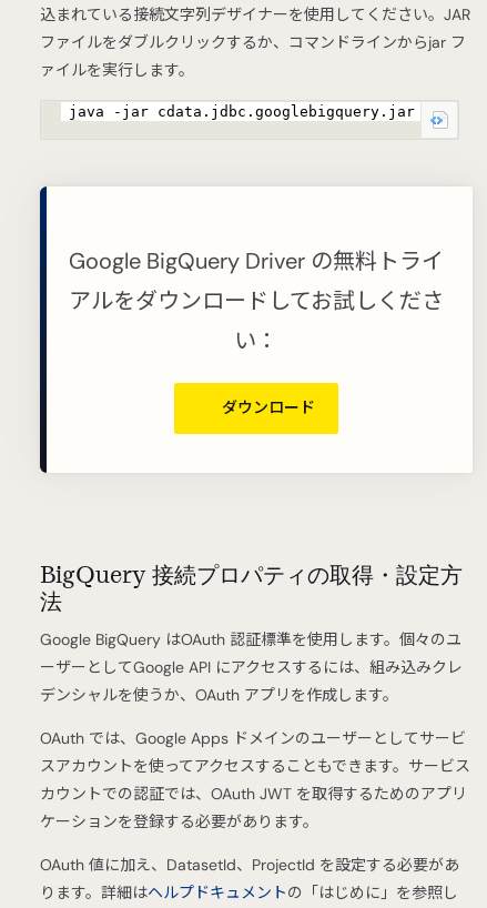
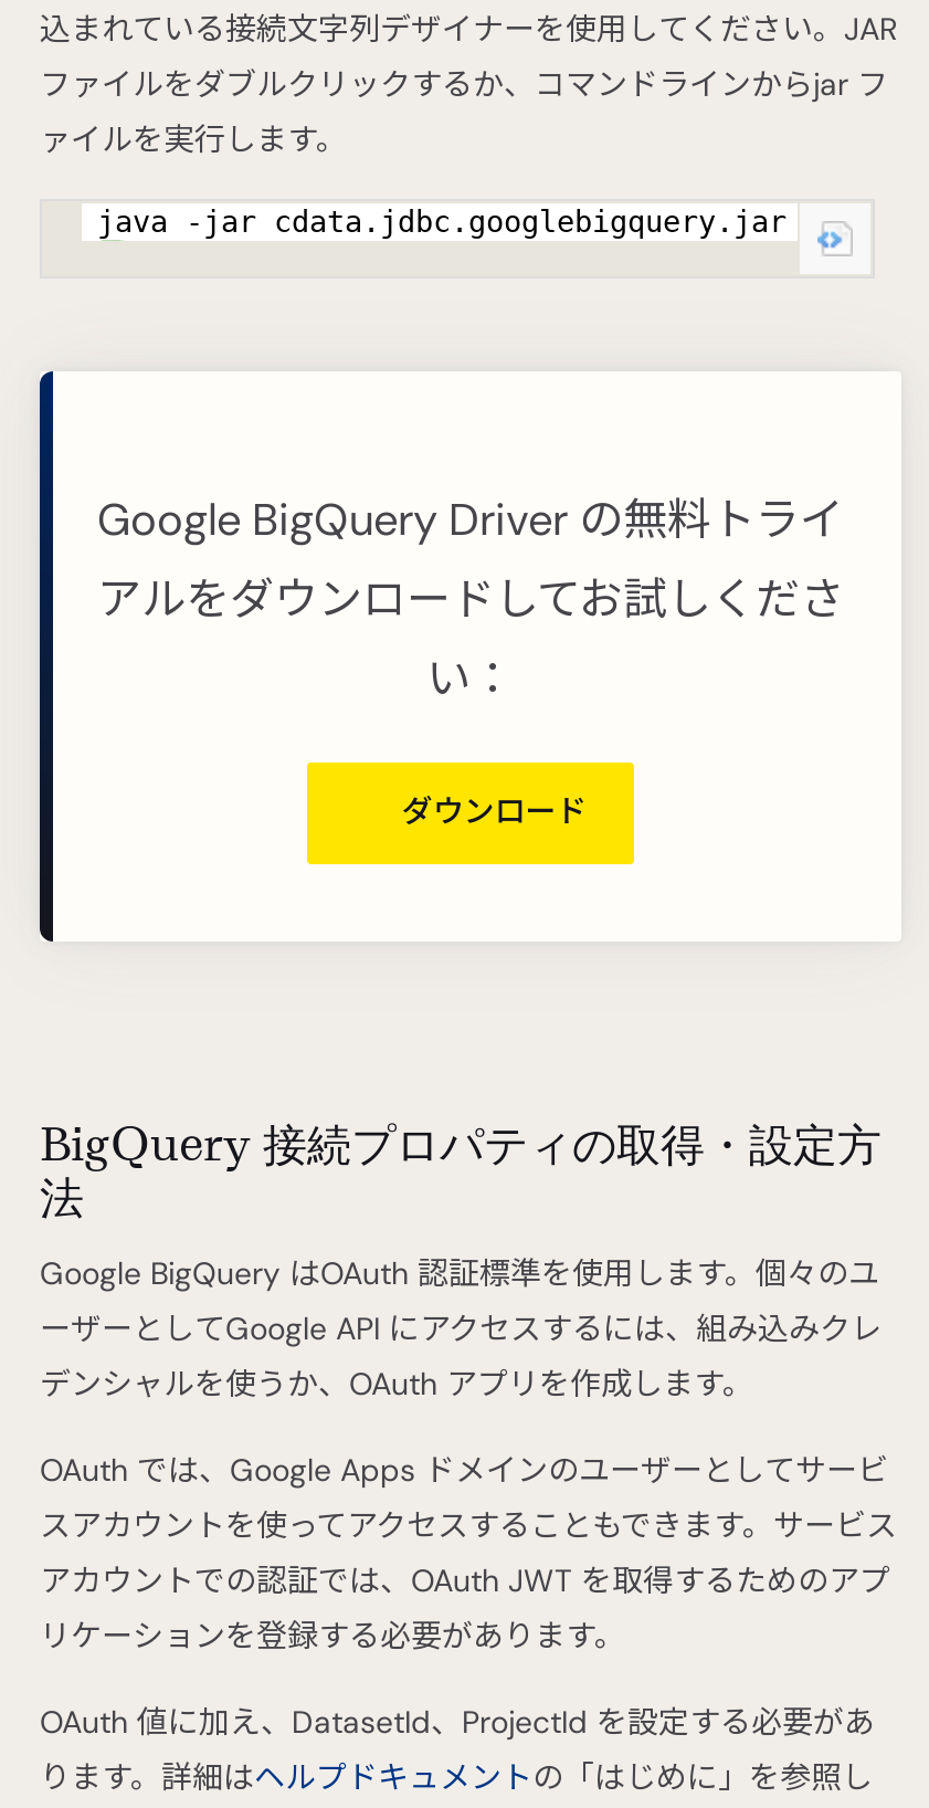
- カウントでの認証では、OAuth JWT を取得するためのアプリ
- ケーションを登録する必要があります。
+ アカウントでの認証では、OAuth JWT を取得するためのアプ
+ リケーションを登録する必要があります。
